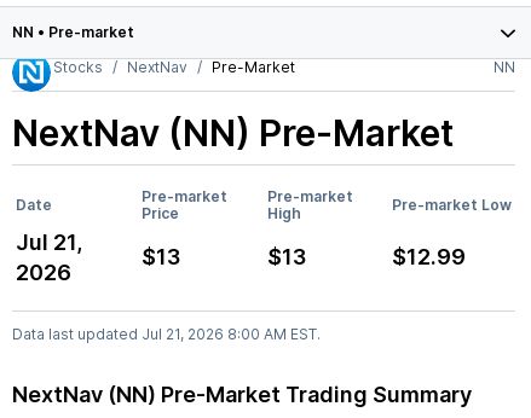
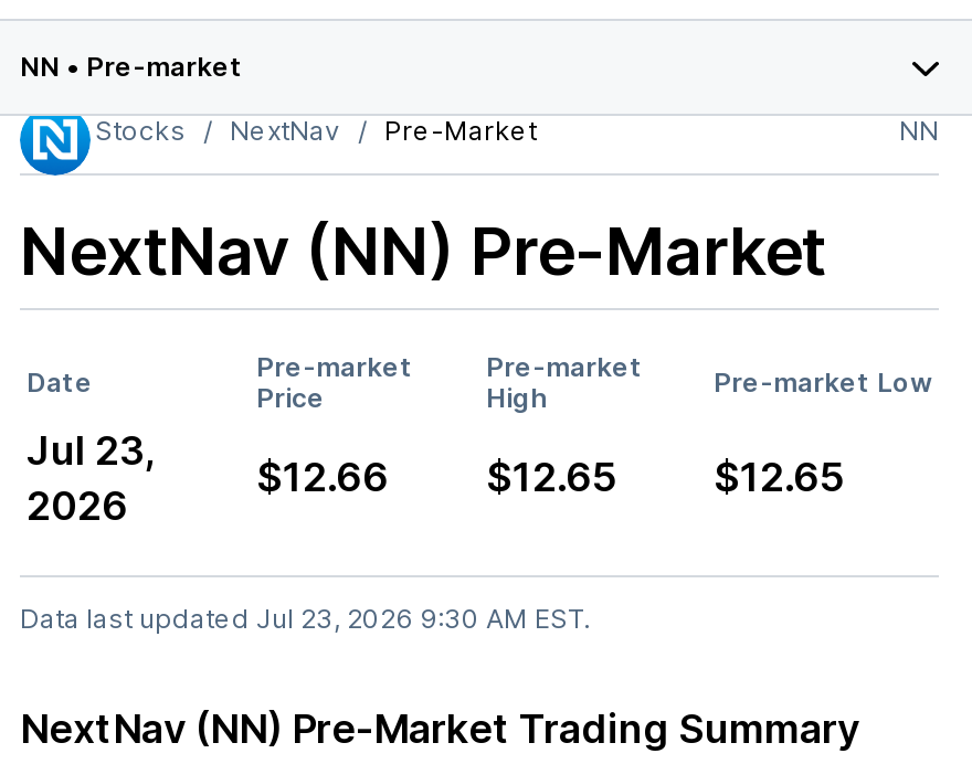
- Jul 21,
+ Jul 23,

- $13
+ $12.66

- $13
+ $12.65

- $12.99
+ $12.65

- Data last updated Jul 21, 2026 8:00 AM EST.
+ Data last updated Jul 23, 2026 9:30 AM EST.
